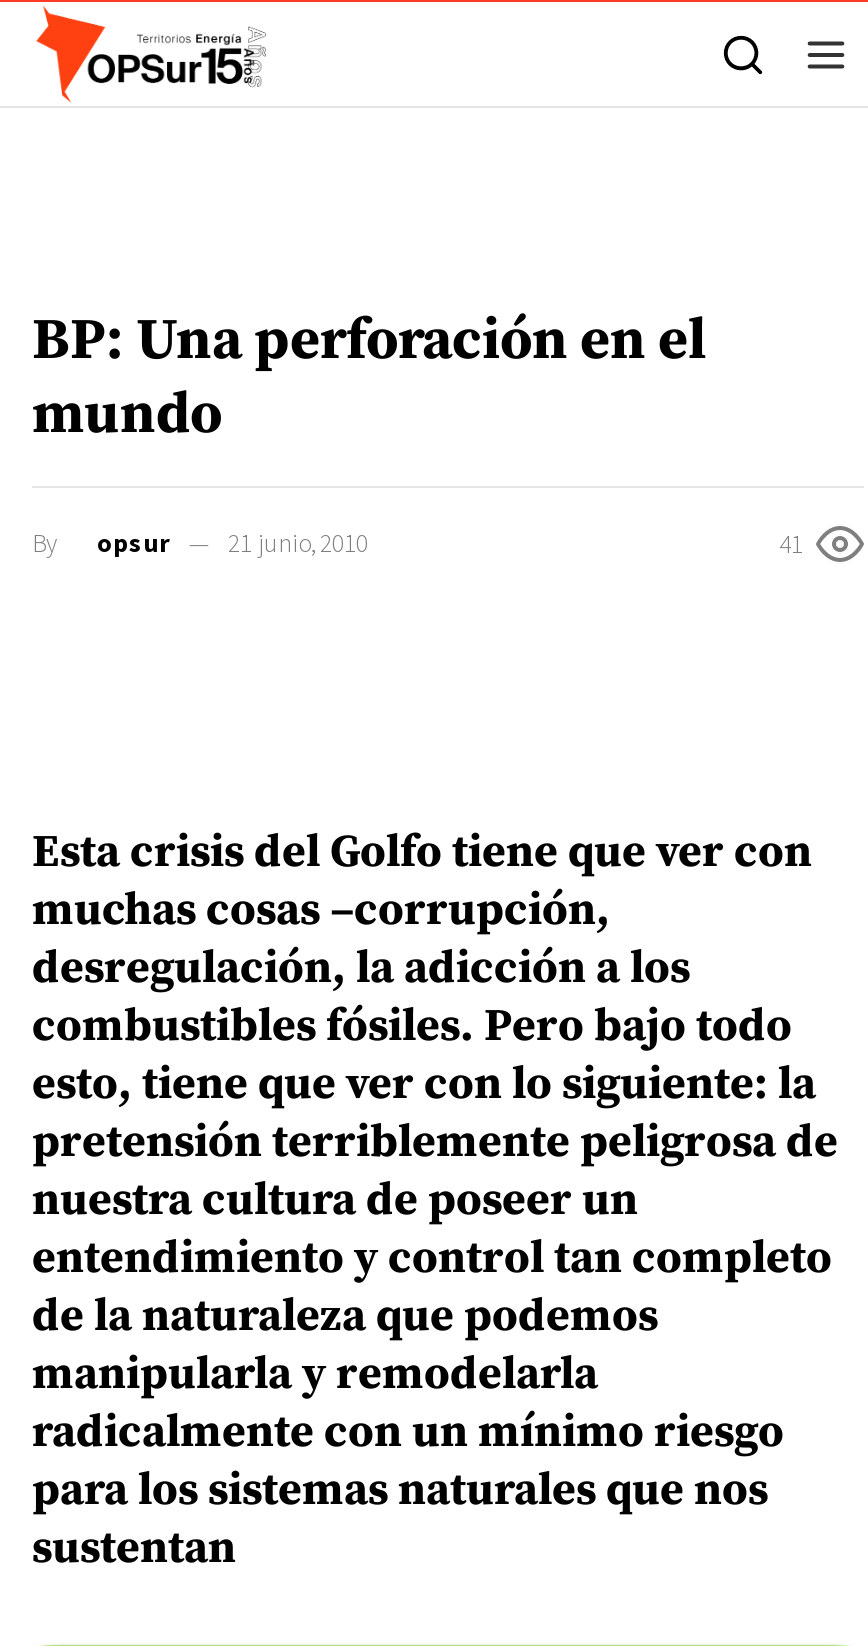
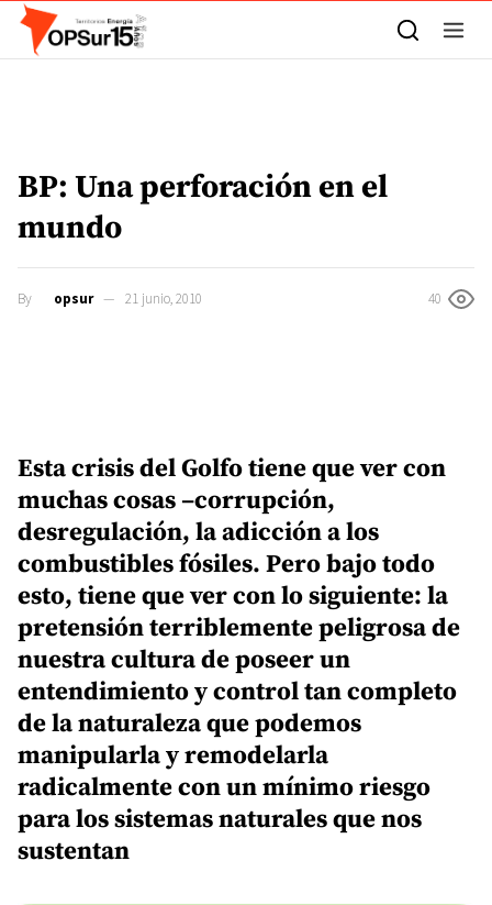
- 41
+ 40
